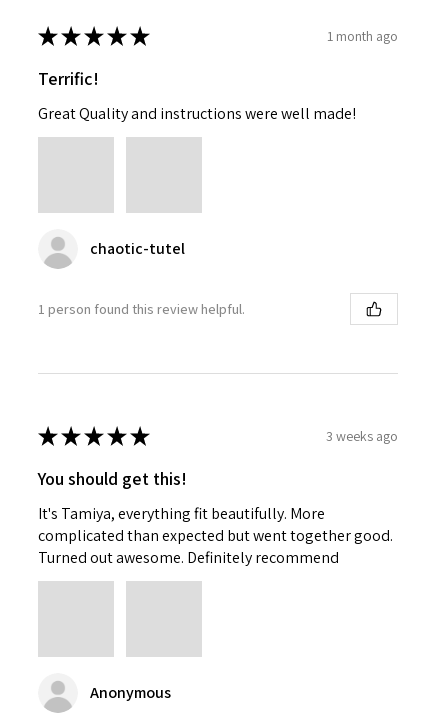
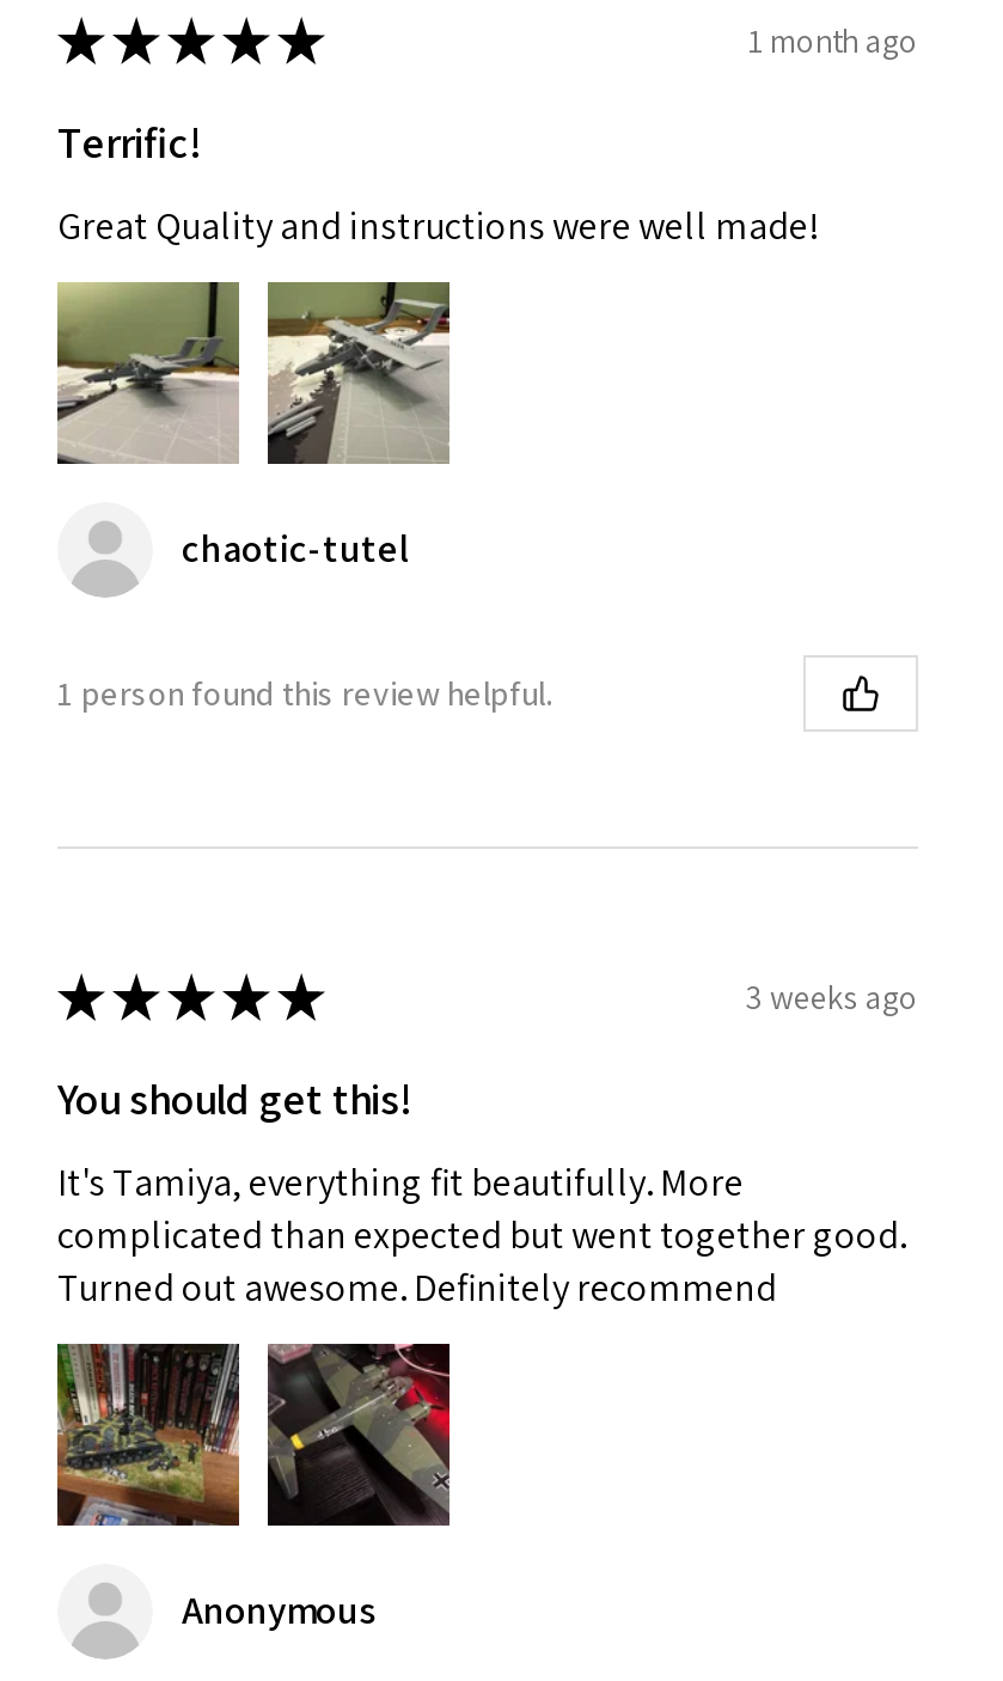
+ [image]

+ [image]

+ [image]

+ [image]
